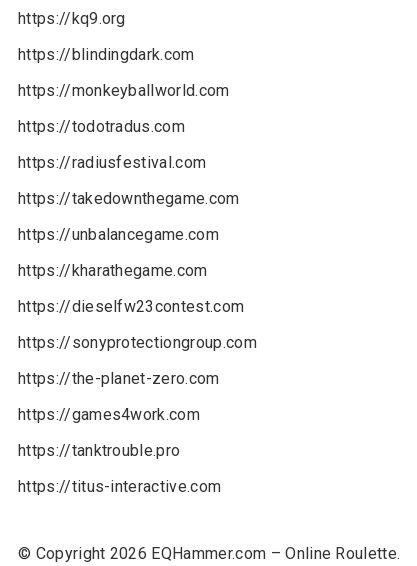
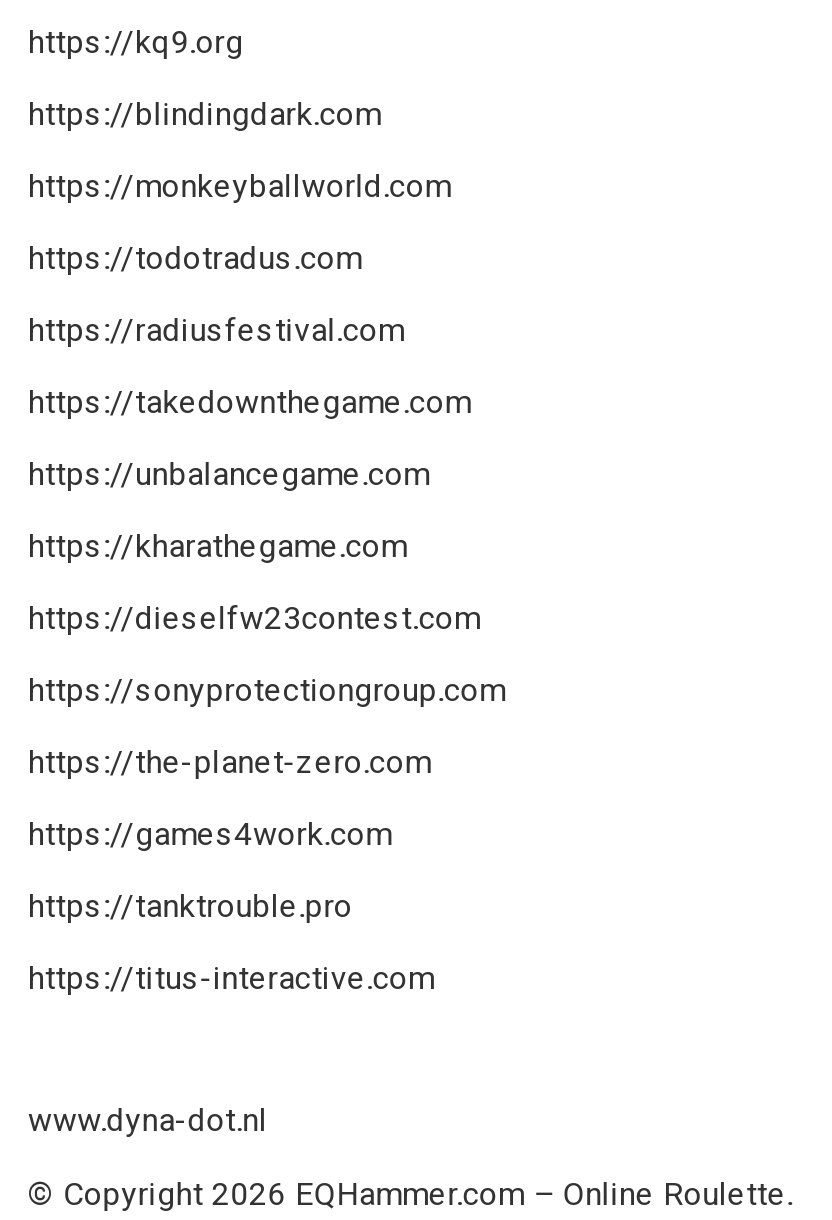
+ www.dyna-dot.nl
